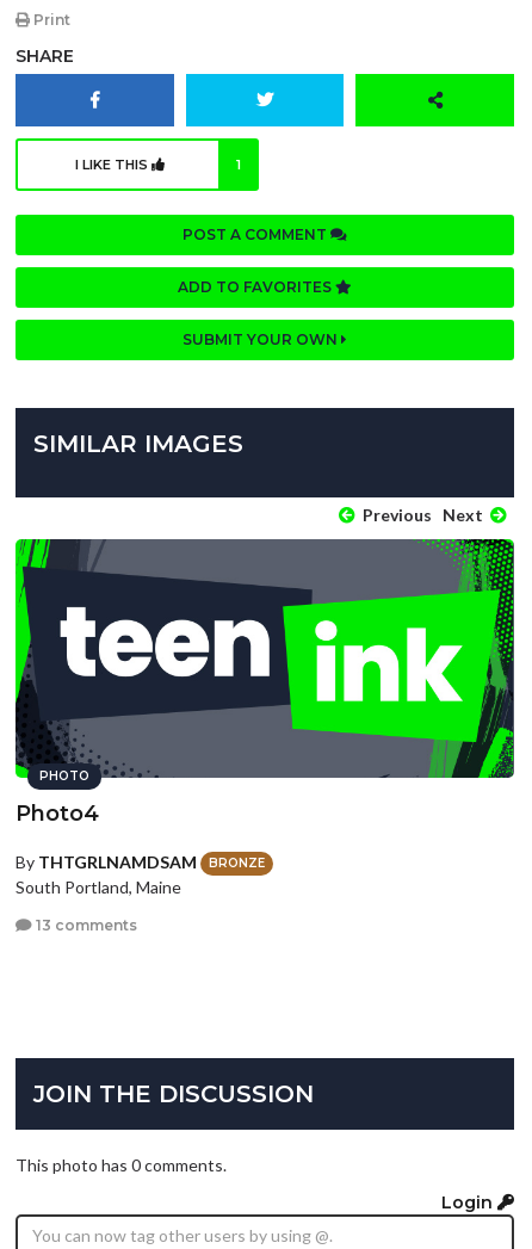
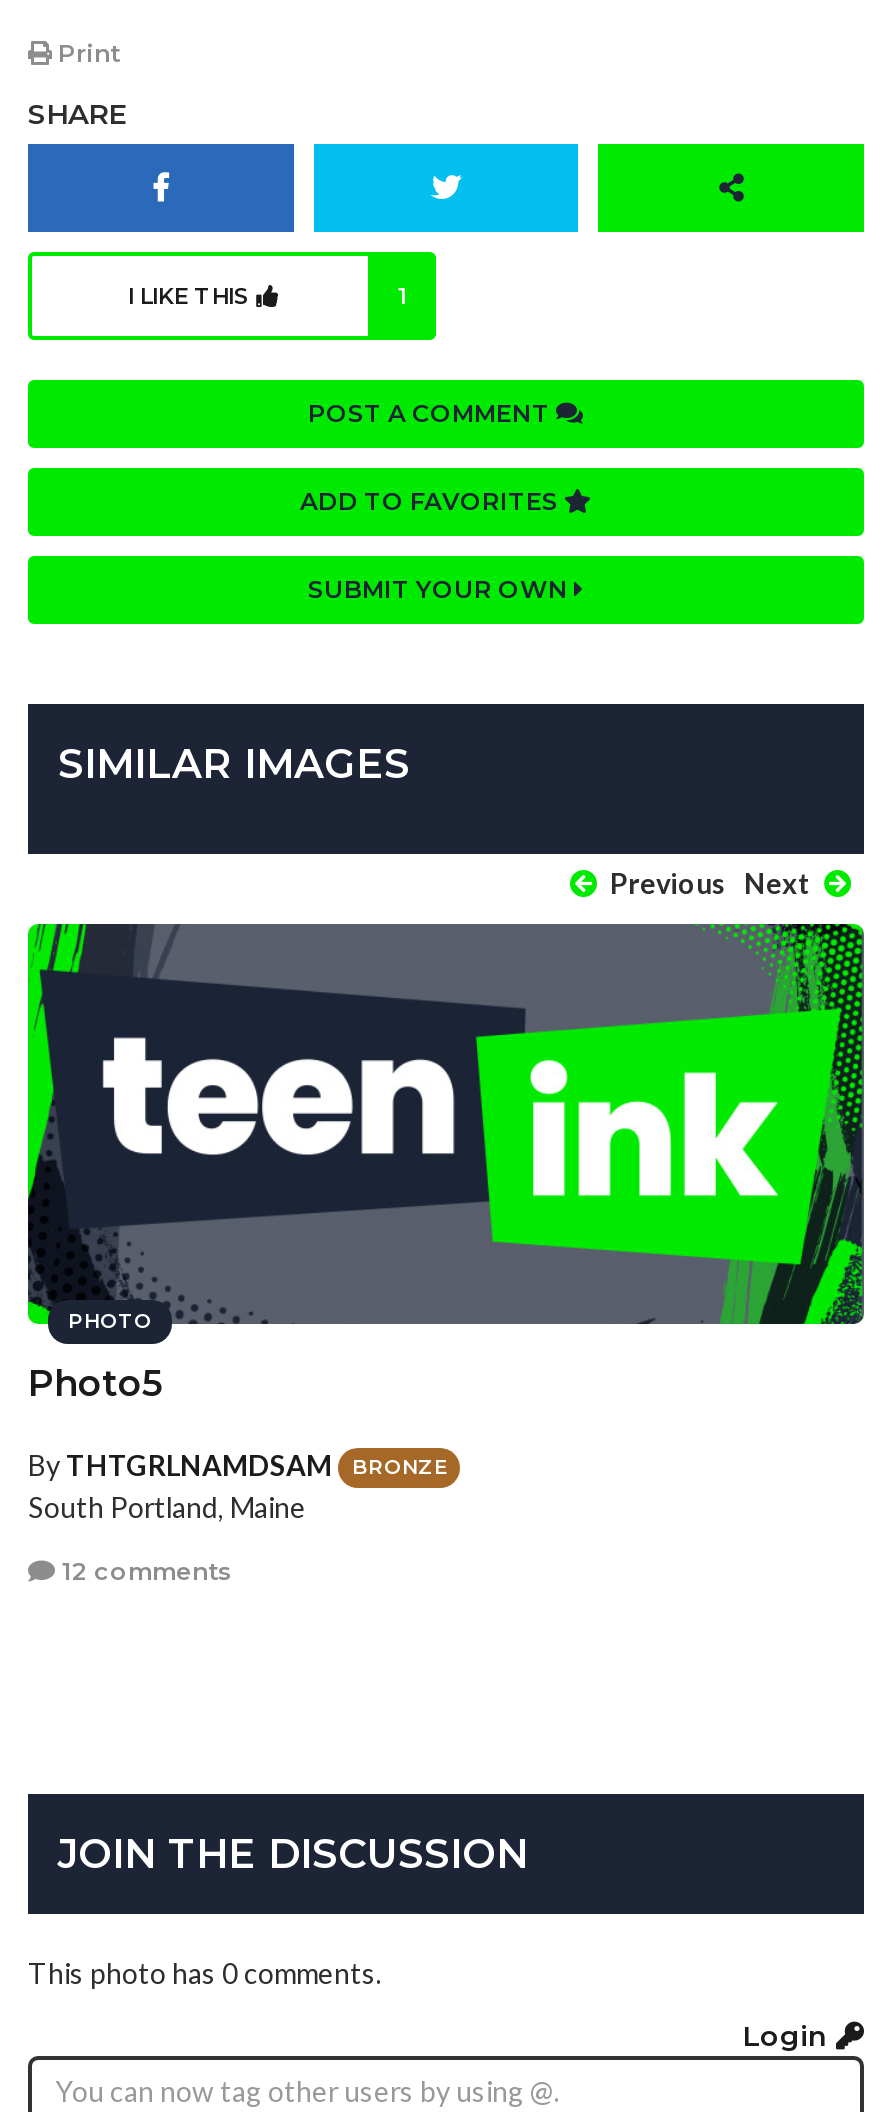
- Photo4
+ Photo5

- 13 comments
+ 12 comments
